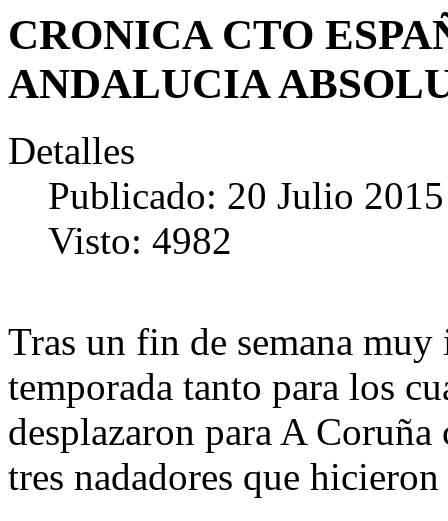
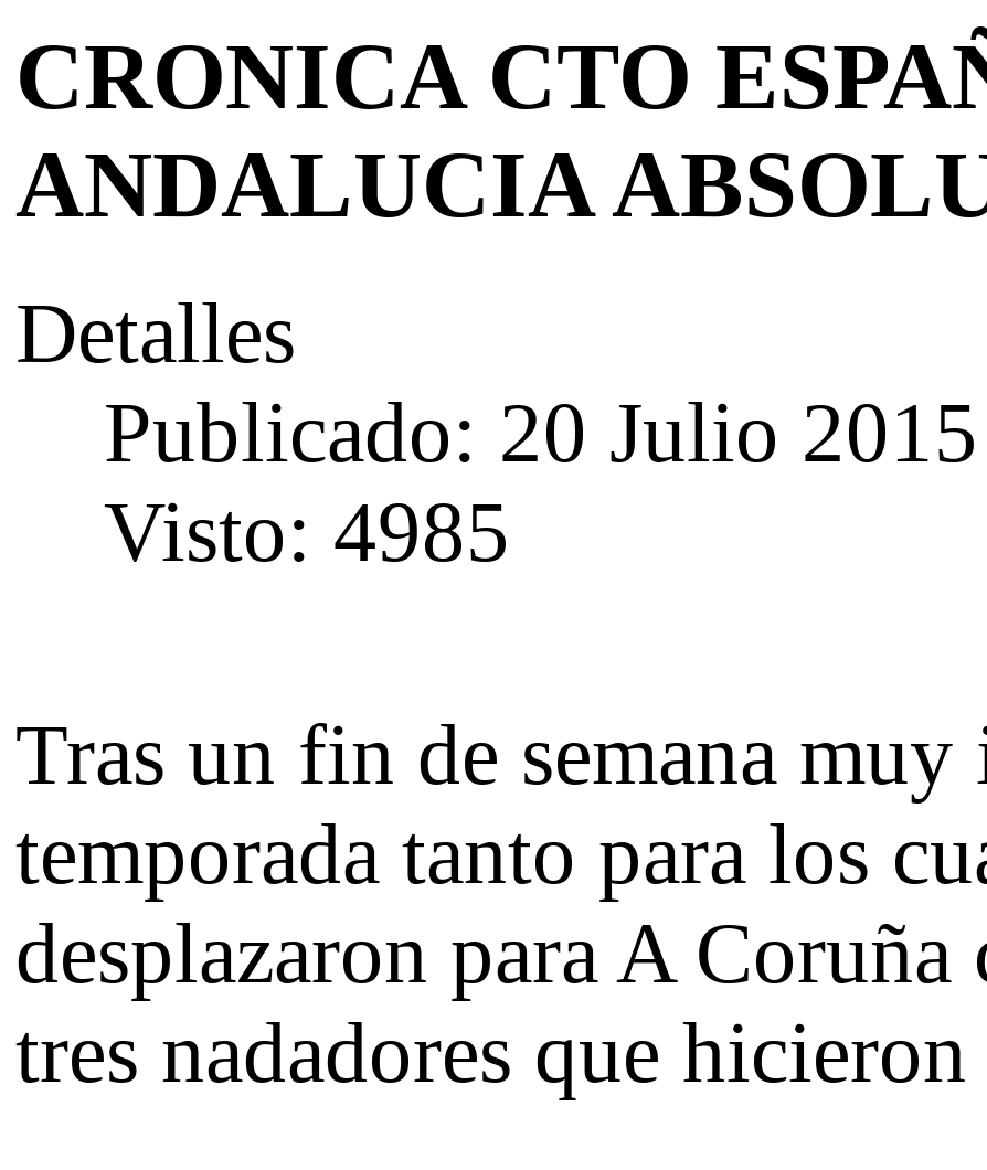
- Visto: 4982
+ Visto: 4985
